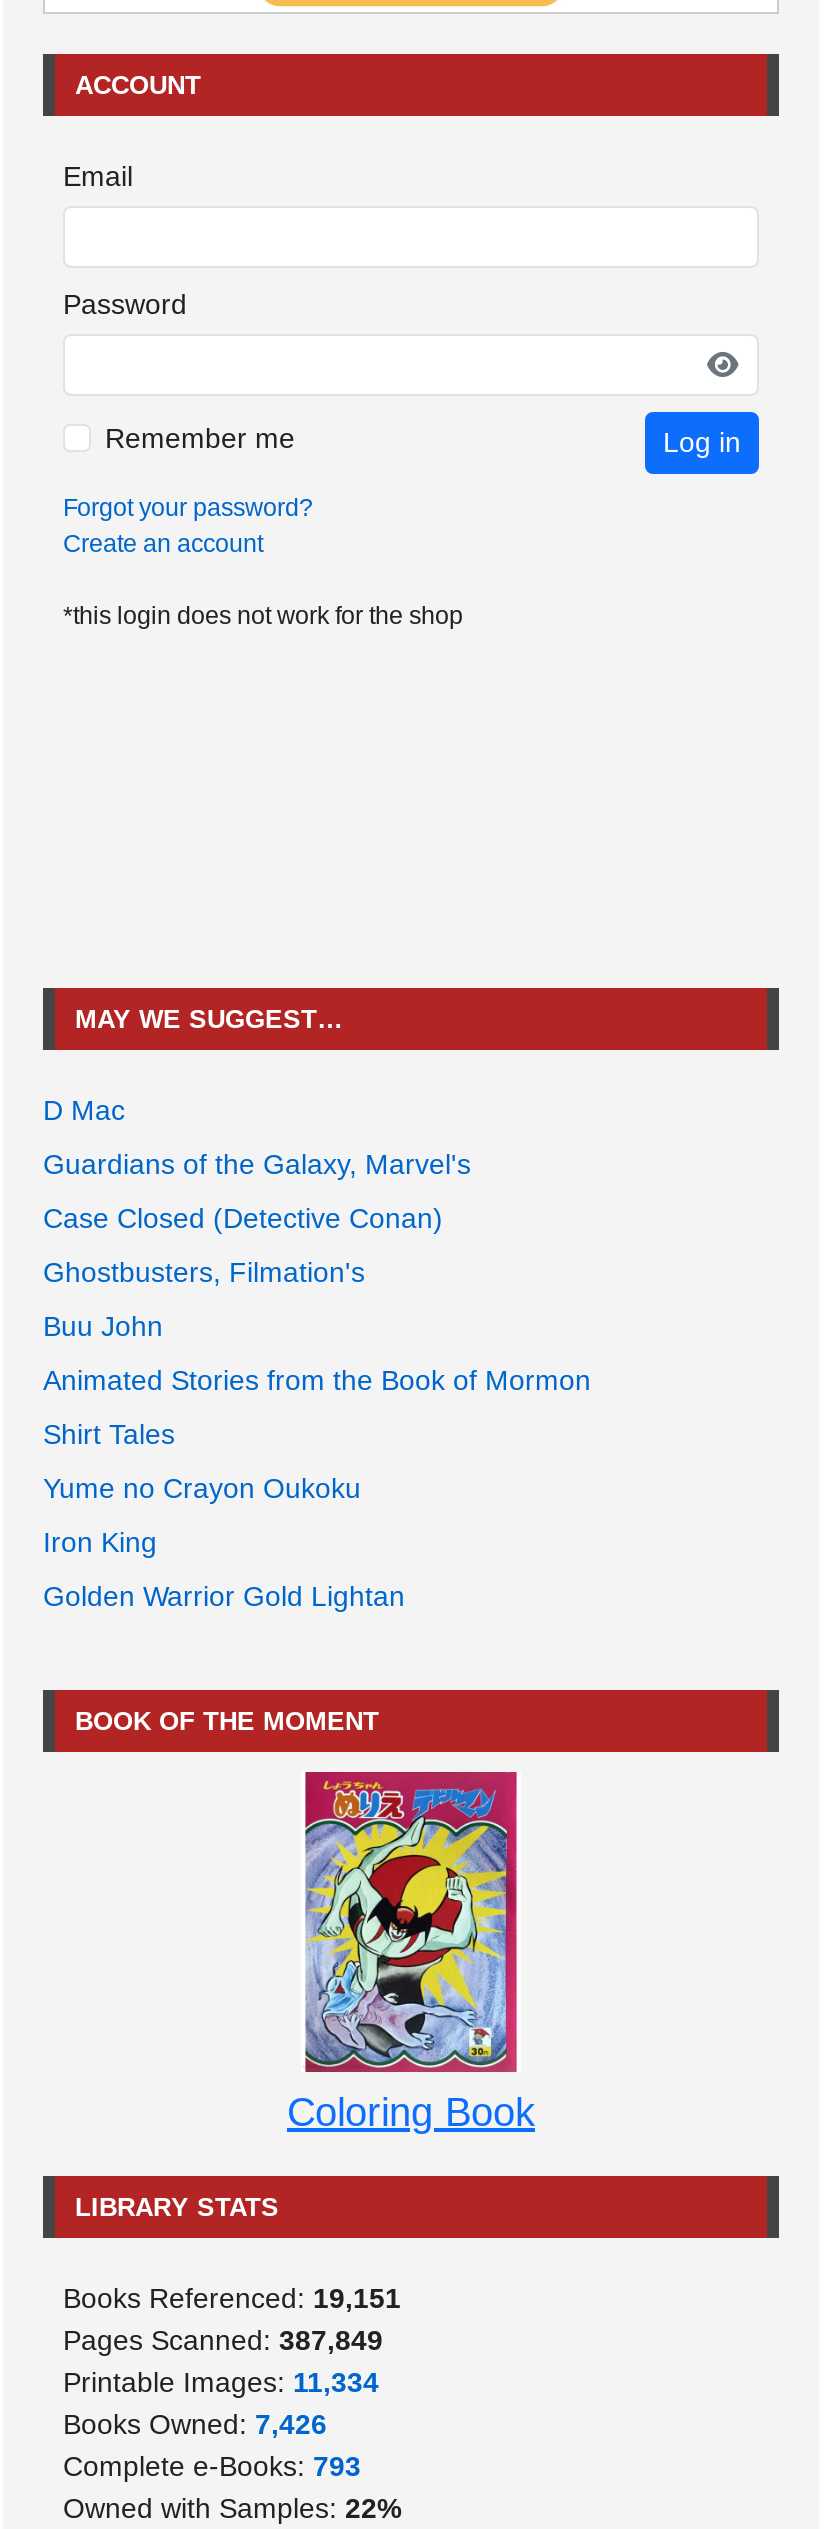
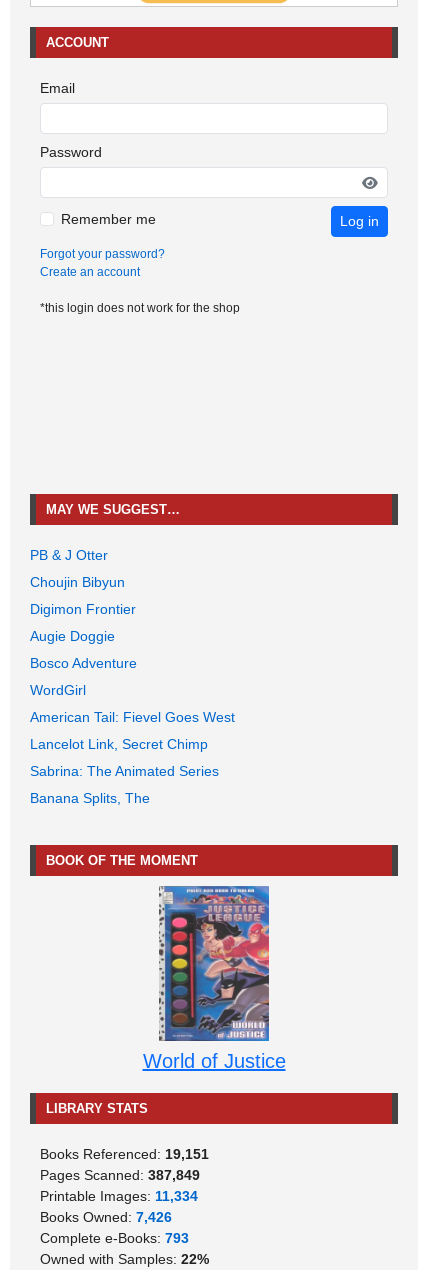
- D Mac
+ PB & J Otter

- Guardians of the Galaxy, Marvel's
+ Choujin Bibyun

- Case Closed (Detective Conan)
+ Digimon Frontier

- Ghostbusters, Filmation's
+ Augie Doggie

- Buu John
+ Bosco Adventure

- Animated Stories from the Book of Mormon
+ WordGirl

- Shirt Tales
+ American Tail: Fievel Goes West

- Yume no Crayon Oukoku
+ Lancelot Link, Secret Chimp

- Iron King
+ Sabrina: The Animated Series

- Golden Warrior Gold Lightan
+ Banana Splits, The

- [image]
- Coloring Book
+ [image]
+ World of Justice
